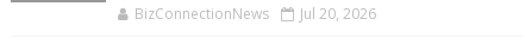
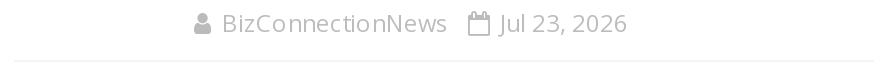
- BizConnectionNews Jul 20, 2026
+ BizConnectionNews Jul 23, 2026
